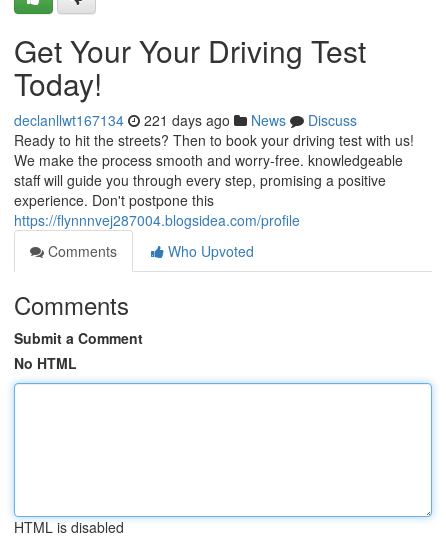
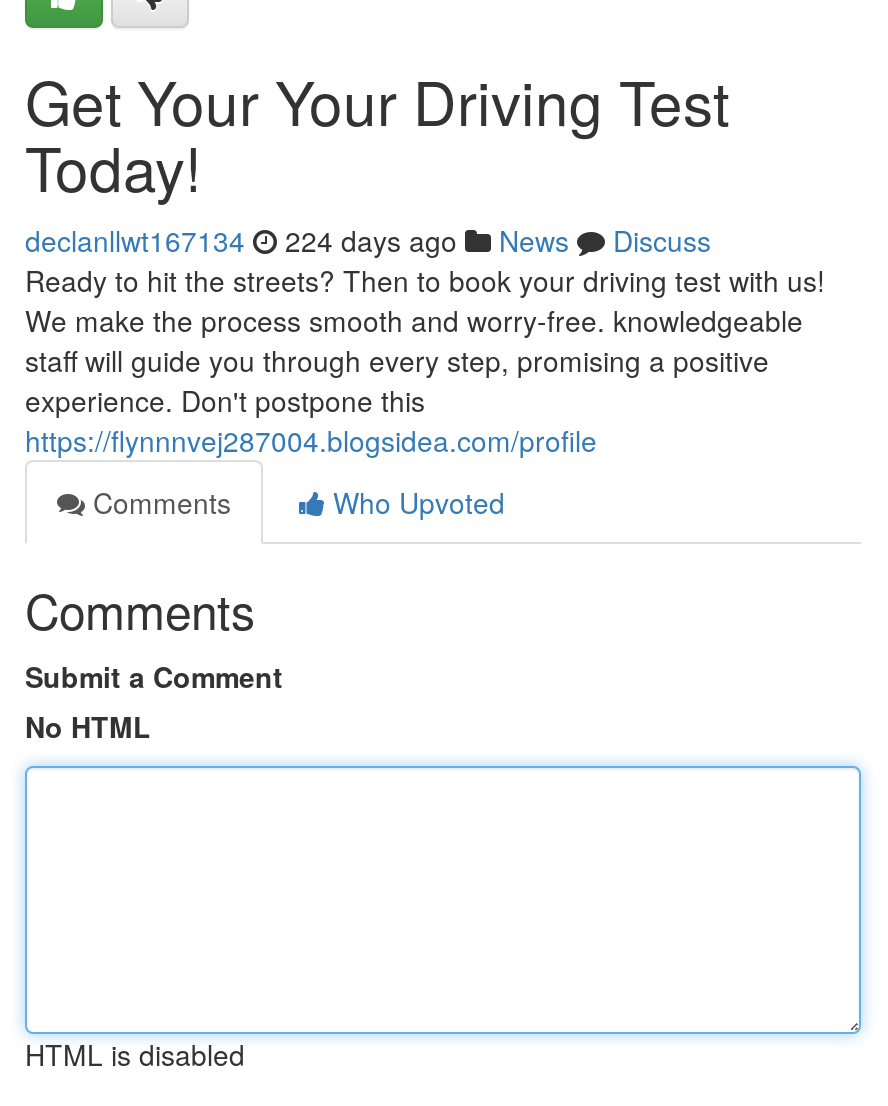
- declanllwt167134 221 days ago News Discuss
+ declanllwt167134 224 days ago News Discuss
